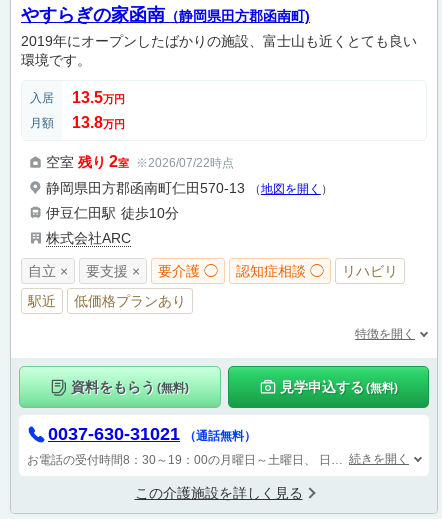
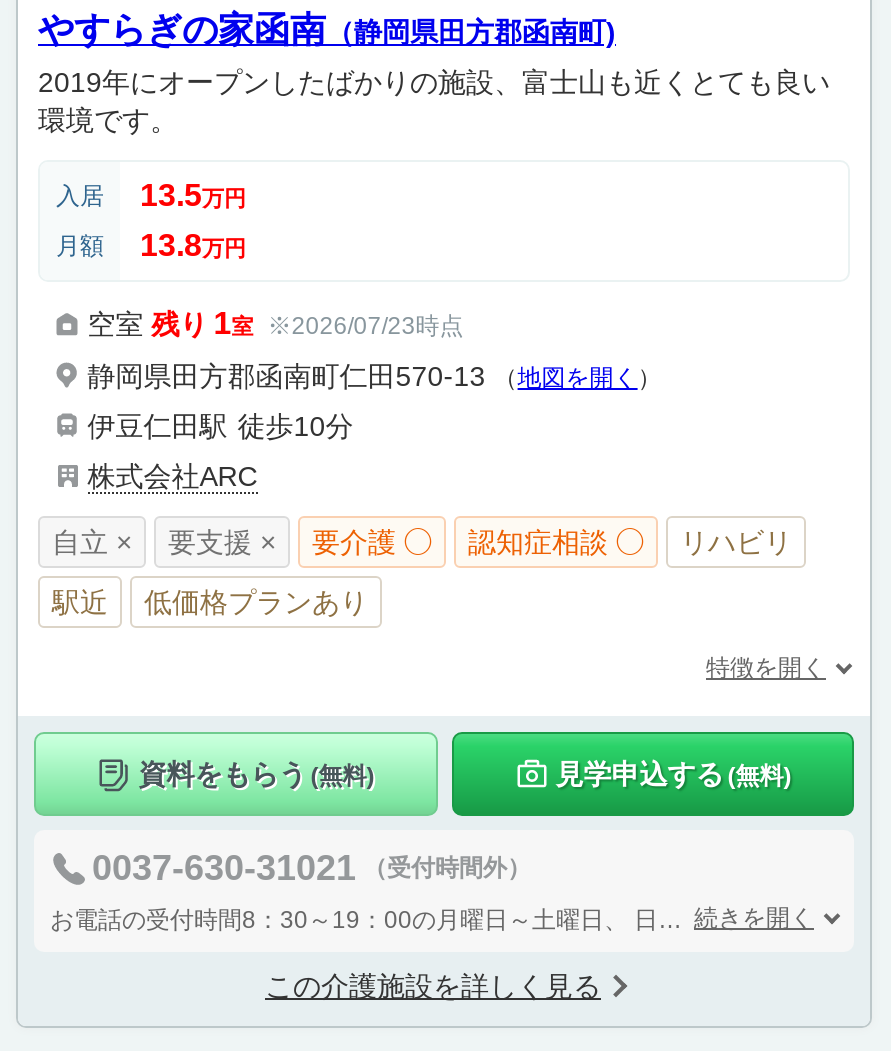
- 空室残り 2室 ※2026/07/22時点
+ 空室残り 1室 ※2026/07/23時点

- 0037-630-31021 （通話無料）
+ 0037-630-31021 （受付時間外）
